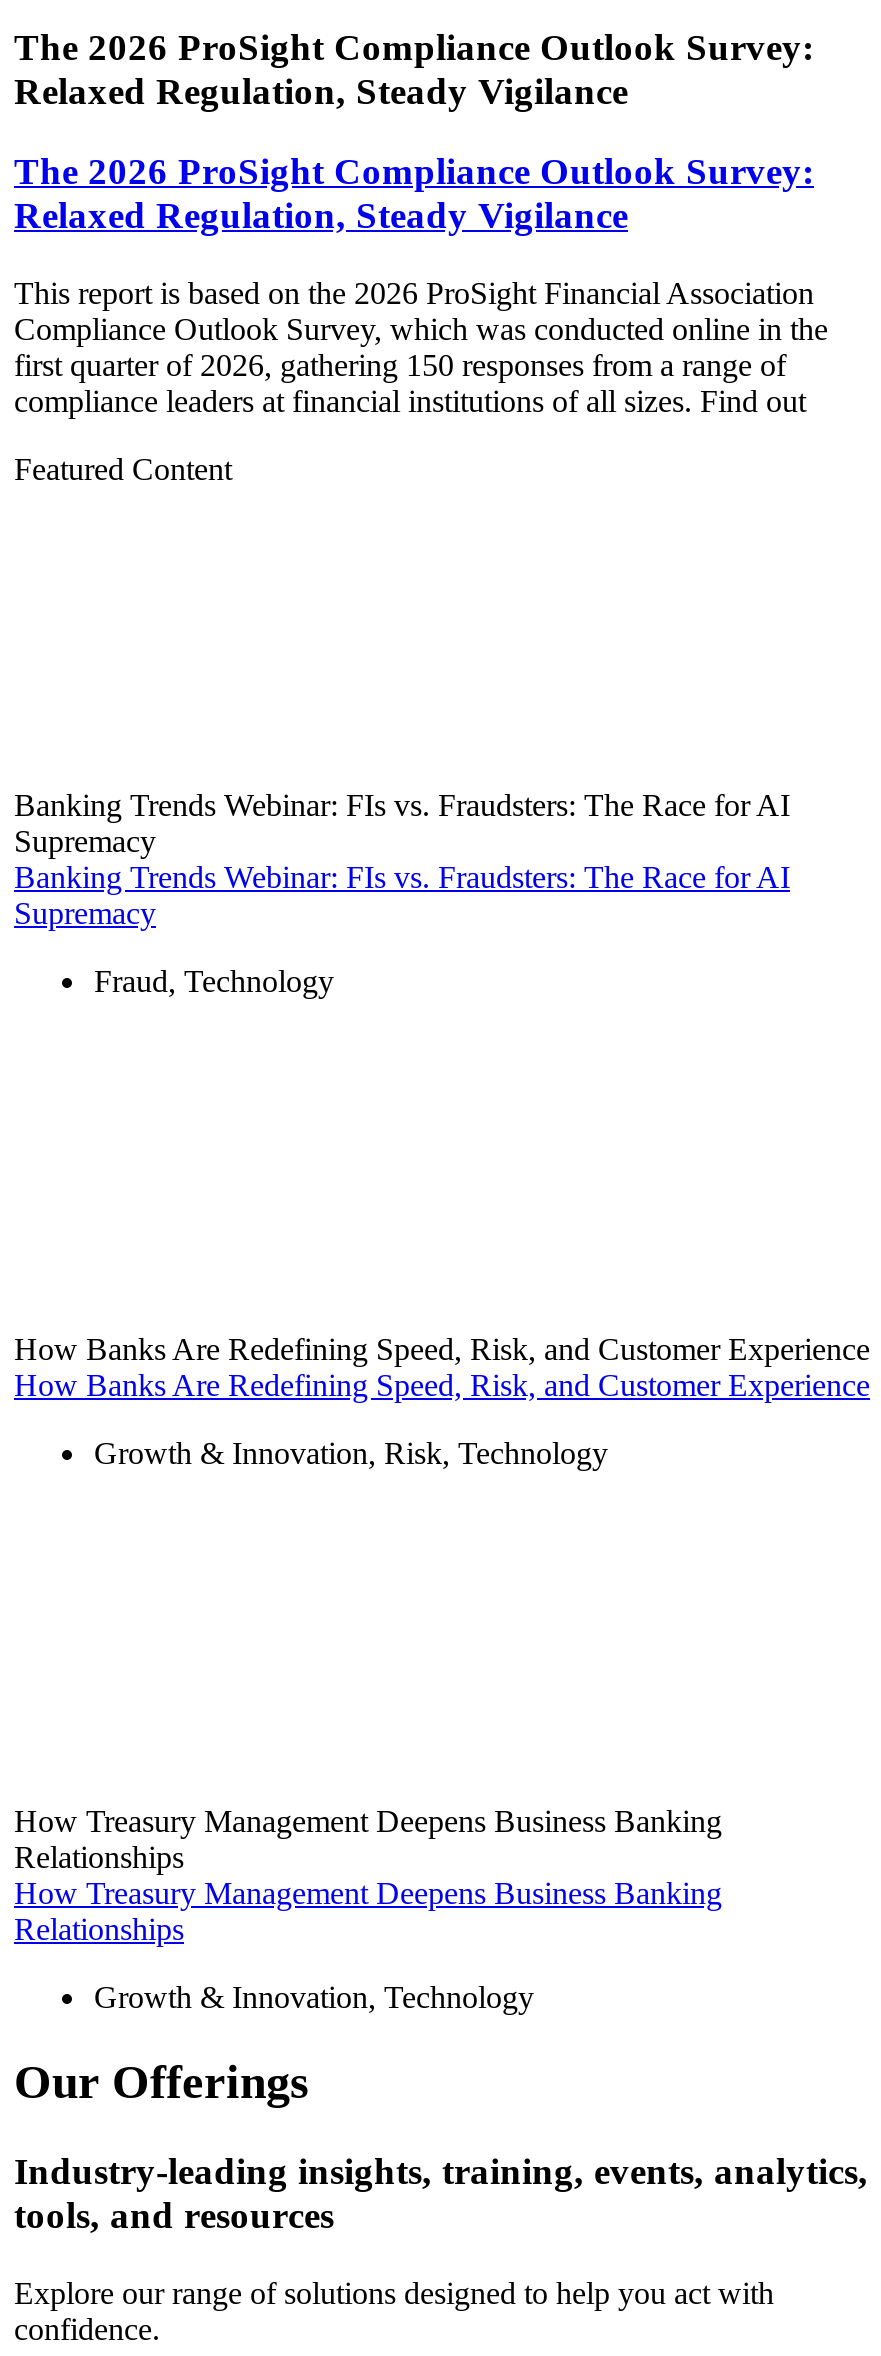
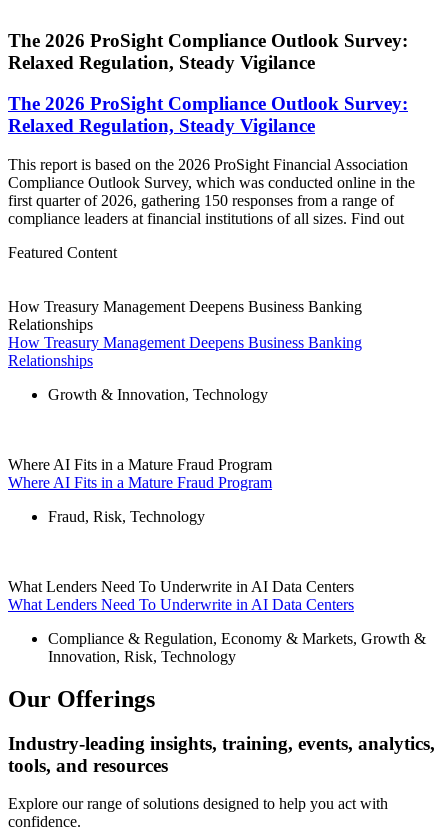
- Banking Trends Webinar: FIs vs. Fraudsters: The Race for AI
- Supremacy
- Banking Trends Webinar: FIs vs. Fraudsters: The Race for AI
- Supremacy
- Fraud, Technology

- How Banks Are Redefining Speed, Risk, and Customer Experience
- How Banks Are Redefining Speed, Risk, and Customer Experience
- Growth & Innovation, Risk, Technology

moved up: How Treasury Management Deepens Business Banking | Relationships | How Treasury Management Deepens Business Banking | Relationships | Growth & Innovation, Technology

+ Where AI Fits in a Mature Fraud Program
+ Where AI Fits in a Mature Fraud Program
+ Fraud, Risk, Technology

+ What Lenders Need To Underwrite in AI Data Centers
+ What Lenders Need To Underwrite in AI Data Centers
+ Compliance & Regulation, Economy & Markets, Growth &
+ Innovation, Risk, Technology
